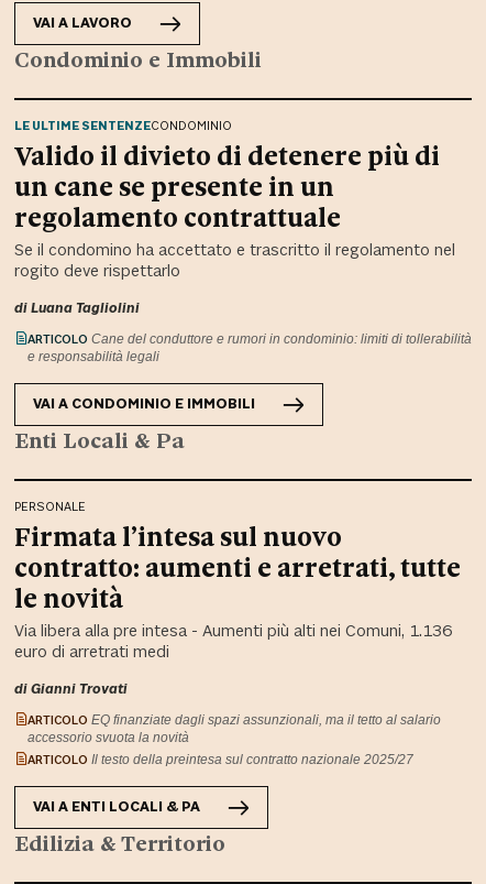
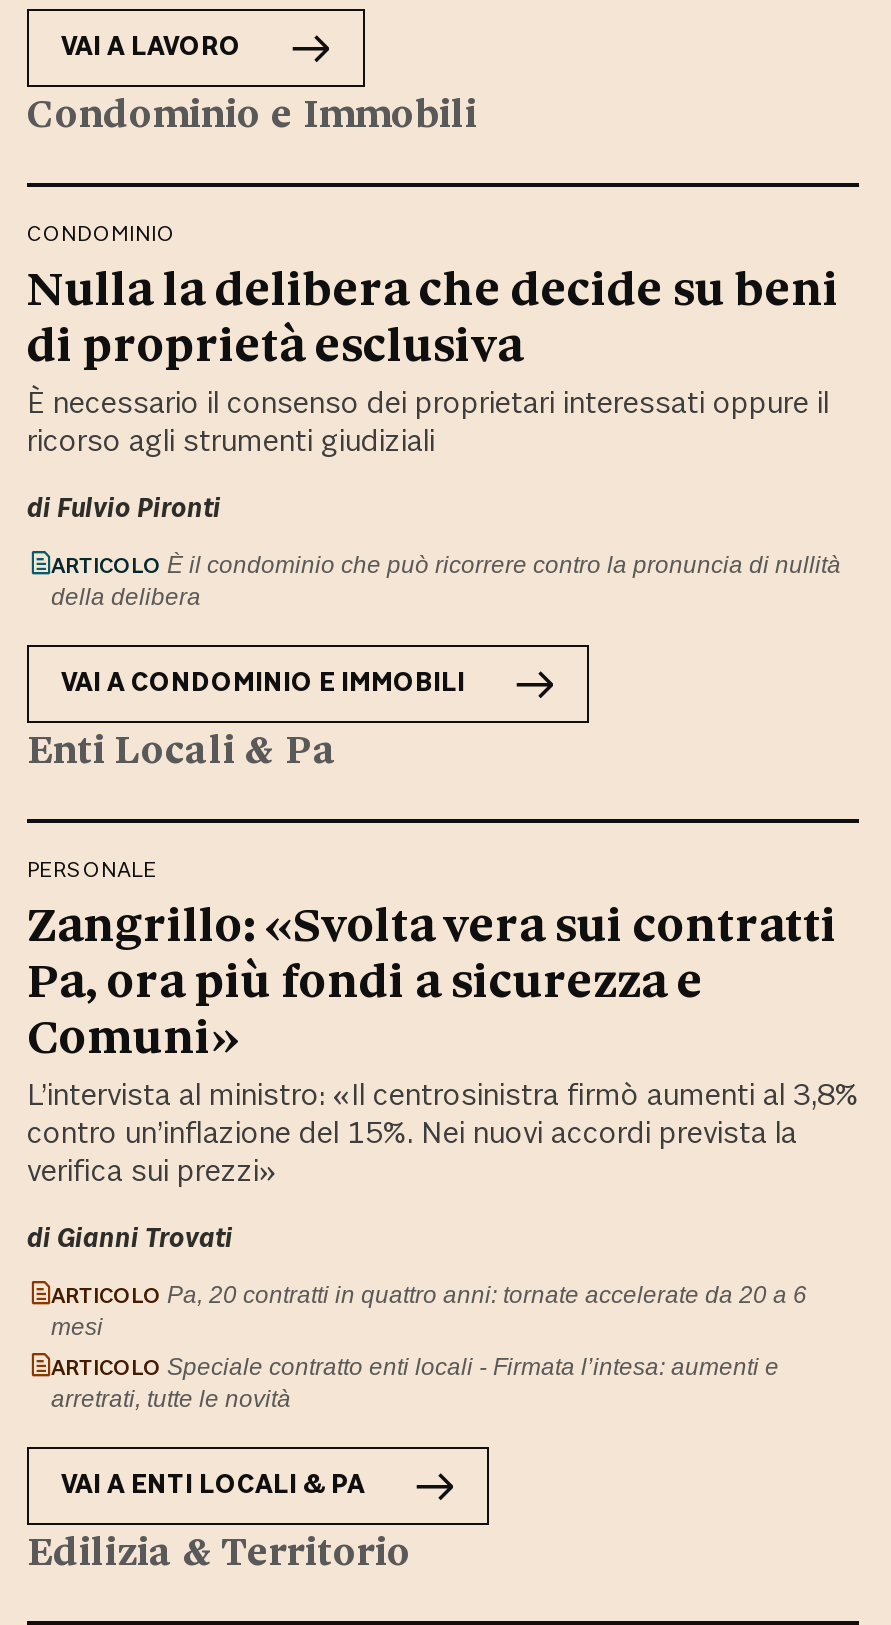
- LE ULTIME SENTENZECONDOMINIO
- Valido il divieto di detenere più di
- un cane se presente in un
- regolamento contrattuale
- Se il condomino ha accettato e trascritto il regolamento nel
- rogito deve rispettarlo
+ CONDOMINIO
+ Nulla la delibera che decide su beni
+ di proprietà esclusiva
+ È necessario il consenso dei proprietari interessati oppure il
+ ricorso agli strumenti giudiziali

- di Luana Tagliolini
+ di Fulvio Pironti

- ARTICOLO Cane del conduttore e rumori in condominio: limiti di tollerabilità
- e responsabilità legali
+ ARTICOLO È il condominio che può ricorrere contro la pronuncia di nullità
+ della delibera

moved up: VAI A CONDOMINIO E IMMOBILI | Enti Locali & Pa | PERSONALE

- Firmata l’intesa sul nuovo
- contratto: aumenti e arretrati, tutte
- le novità
- Via libera alla pre intesa - Aumenti più alti nei Comuni, 1.136
- euro di arretrati medi
+ Zangrillo: «Svolta vera sui contratti
+ Pa, ora più fondi a sicurezza e
+ Comuni»
+ L’intervista al ministro: «Il centrosinistra firmò aumenti al 3,8%
+ contro un’inflazione del 15%. Nei nuovi accordi prevista la
+ verifica sui prezzi»

- ARTICOLO EQ finanziate dagli spazi assunzionali, ma il tetto al salario
- accessorio svuota la novità
- ARTICOLO Il testo della preintesa sul contratto nazionale 2025/27
+ ARTICOLO Pa, 20 contratti in quattro anni: tornate accelerate da 20 a 6
+ mesi
+ ARTICOLO Speciale contratto enti locali - Firmata l’intesa: aumenti e
+ arretrati, tutte le novità
